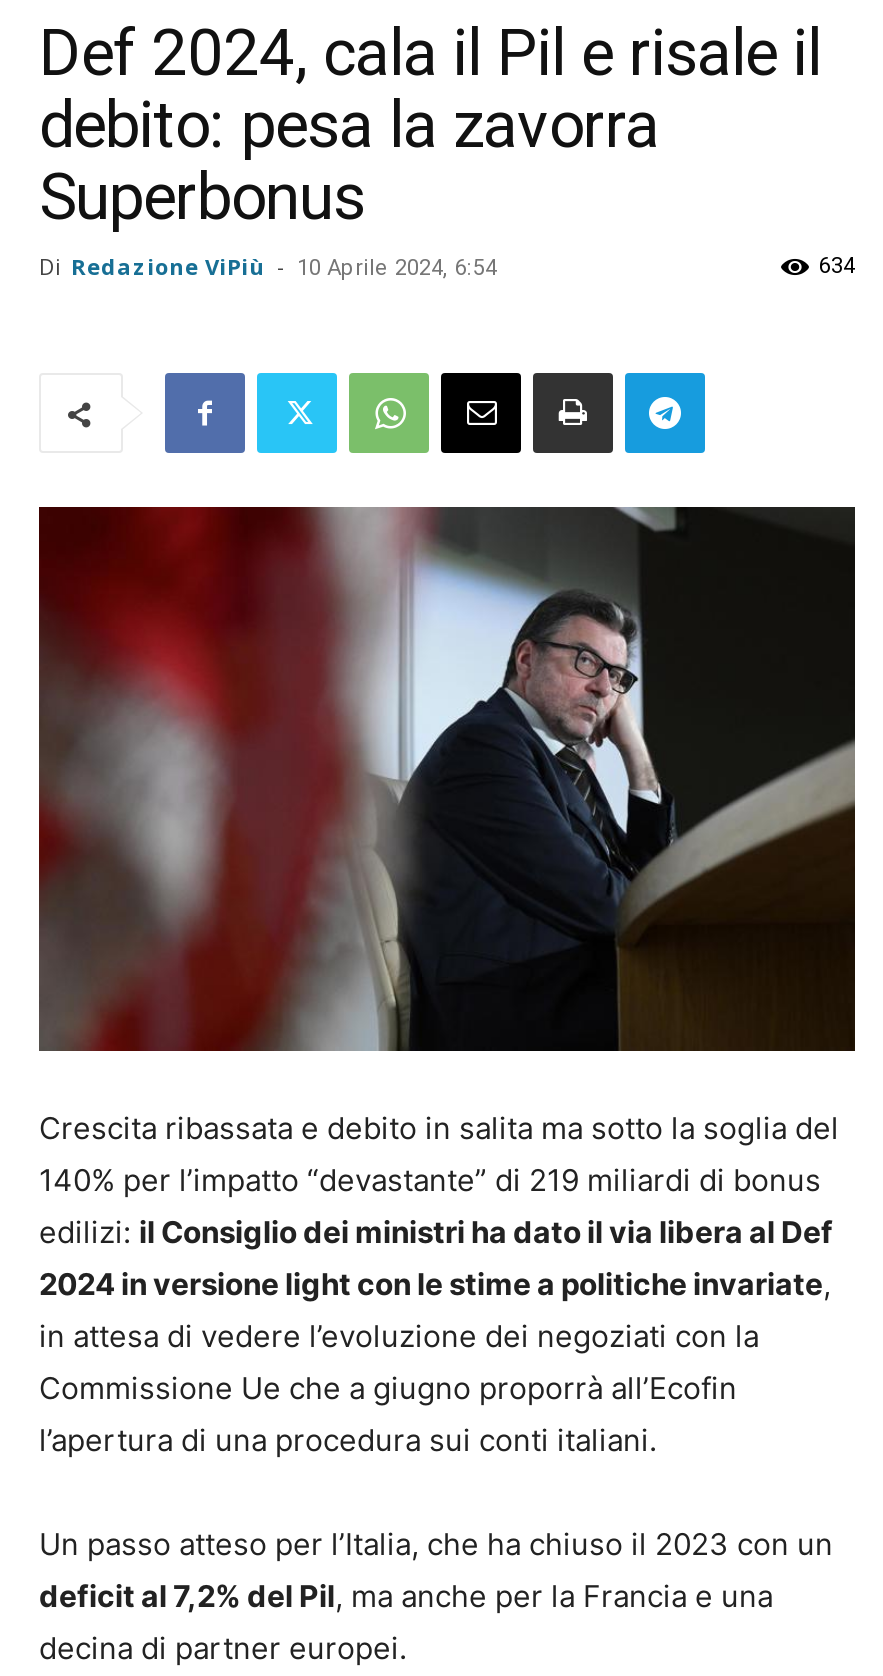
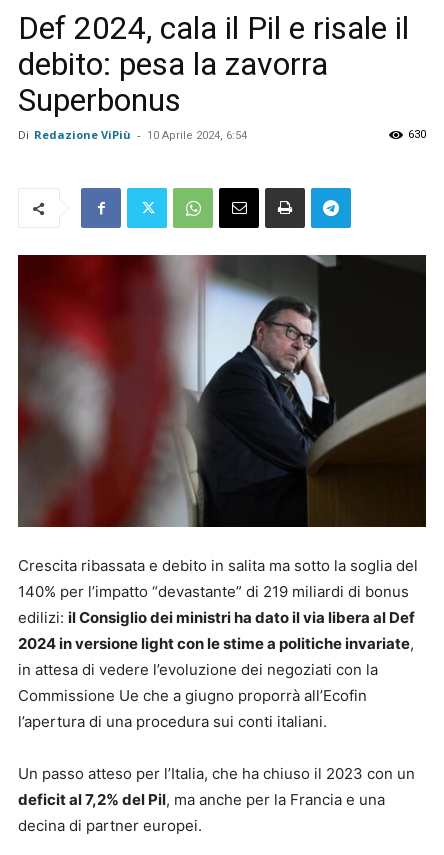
- 634
+ 630
